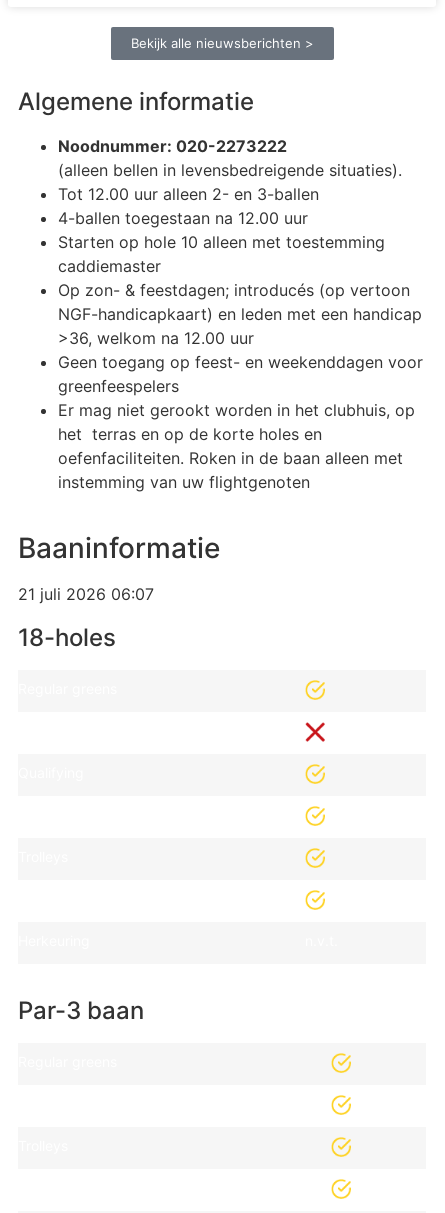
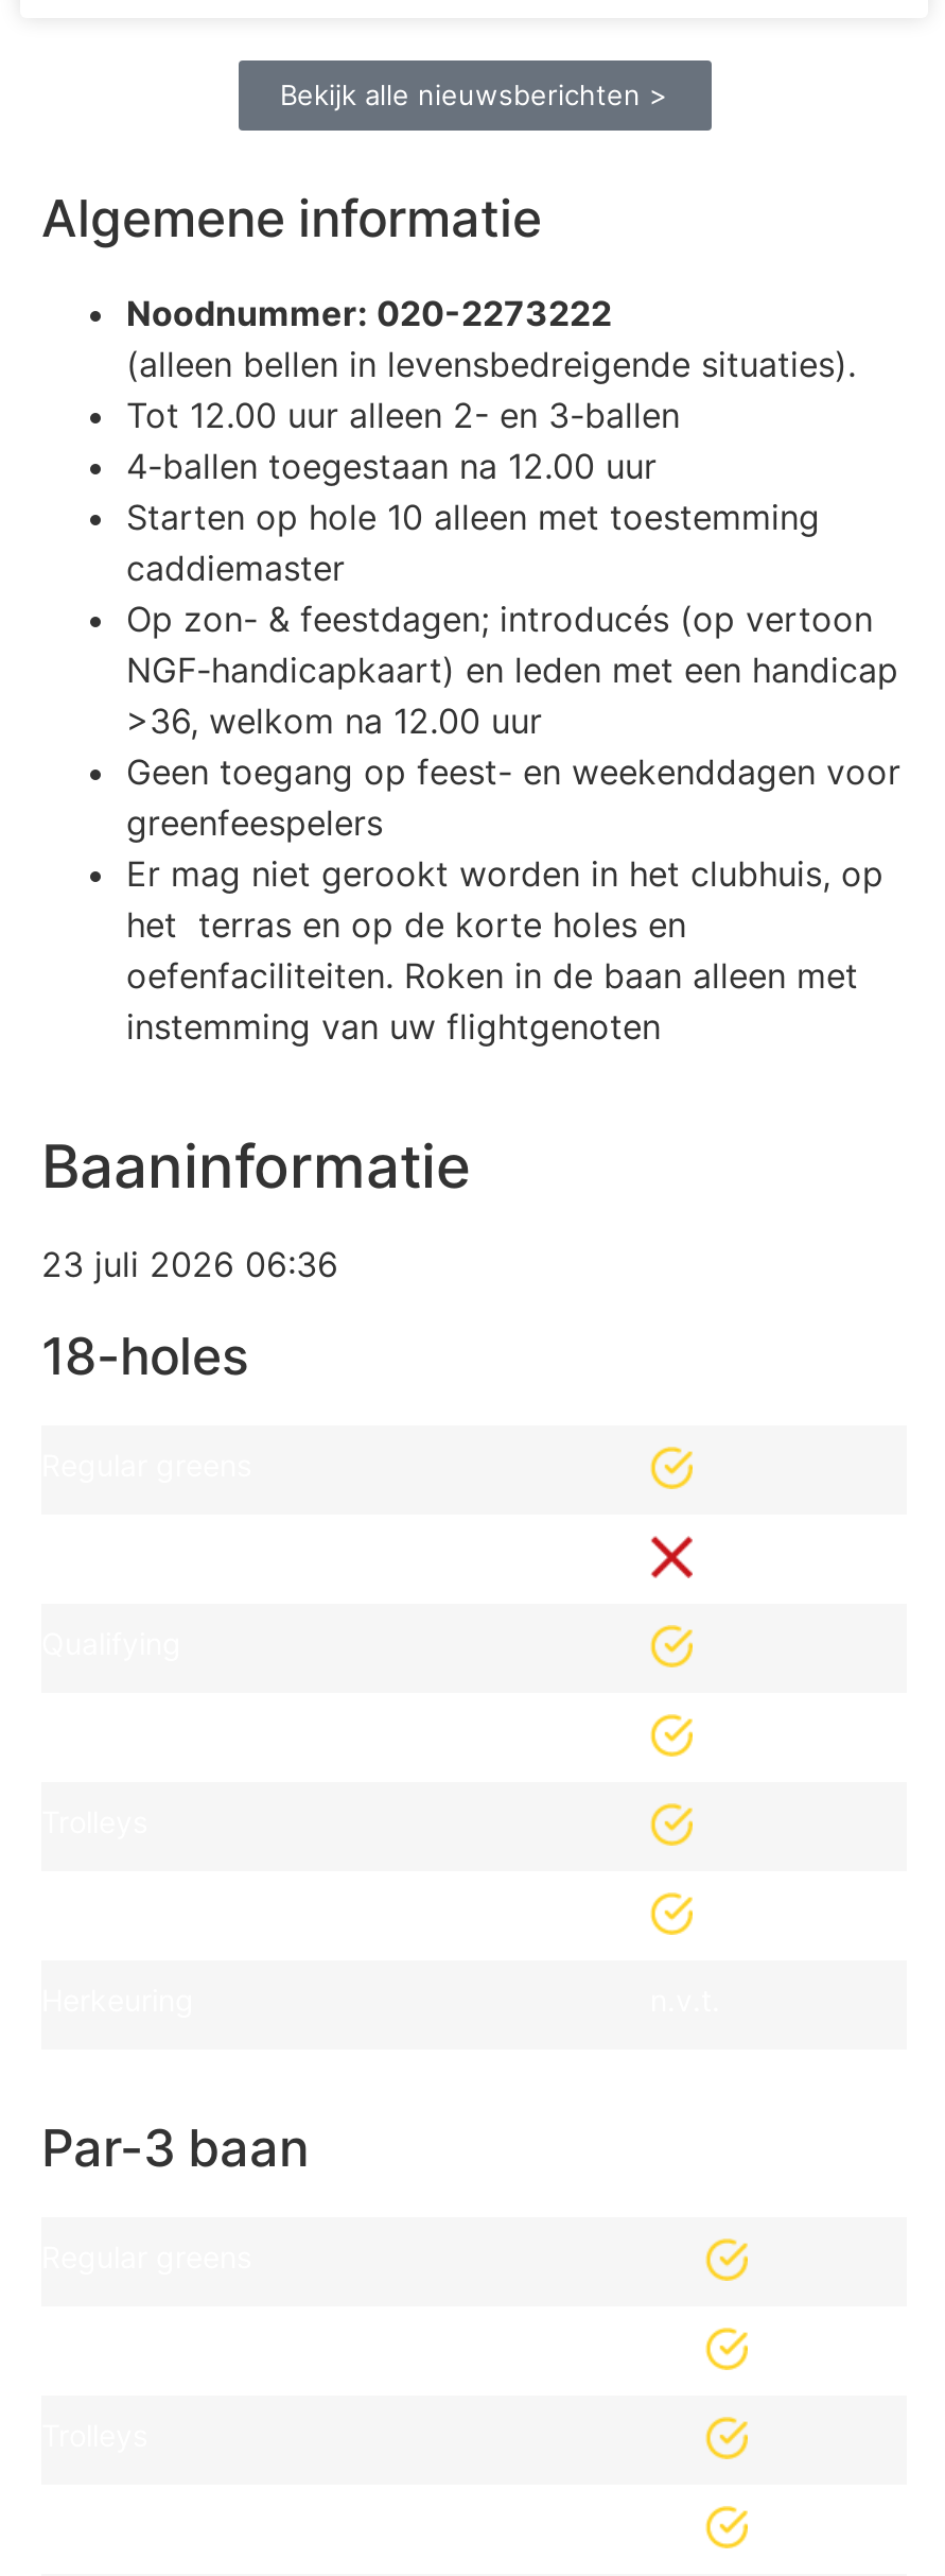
- 21 juli 2026 06:07
+ 23 juli 2026 06:36
